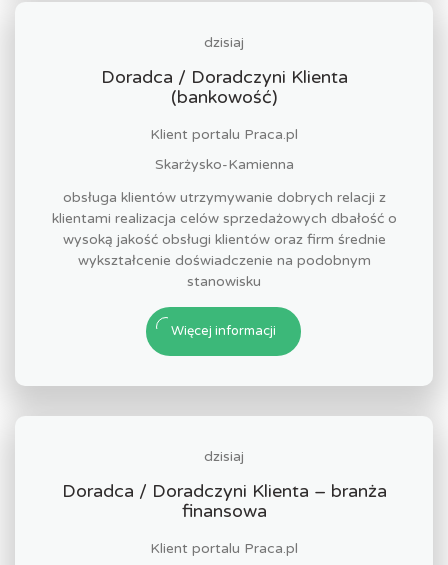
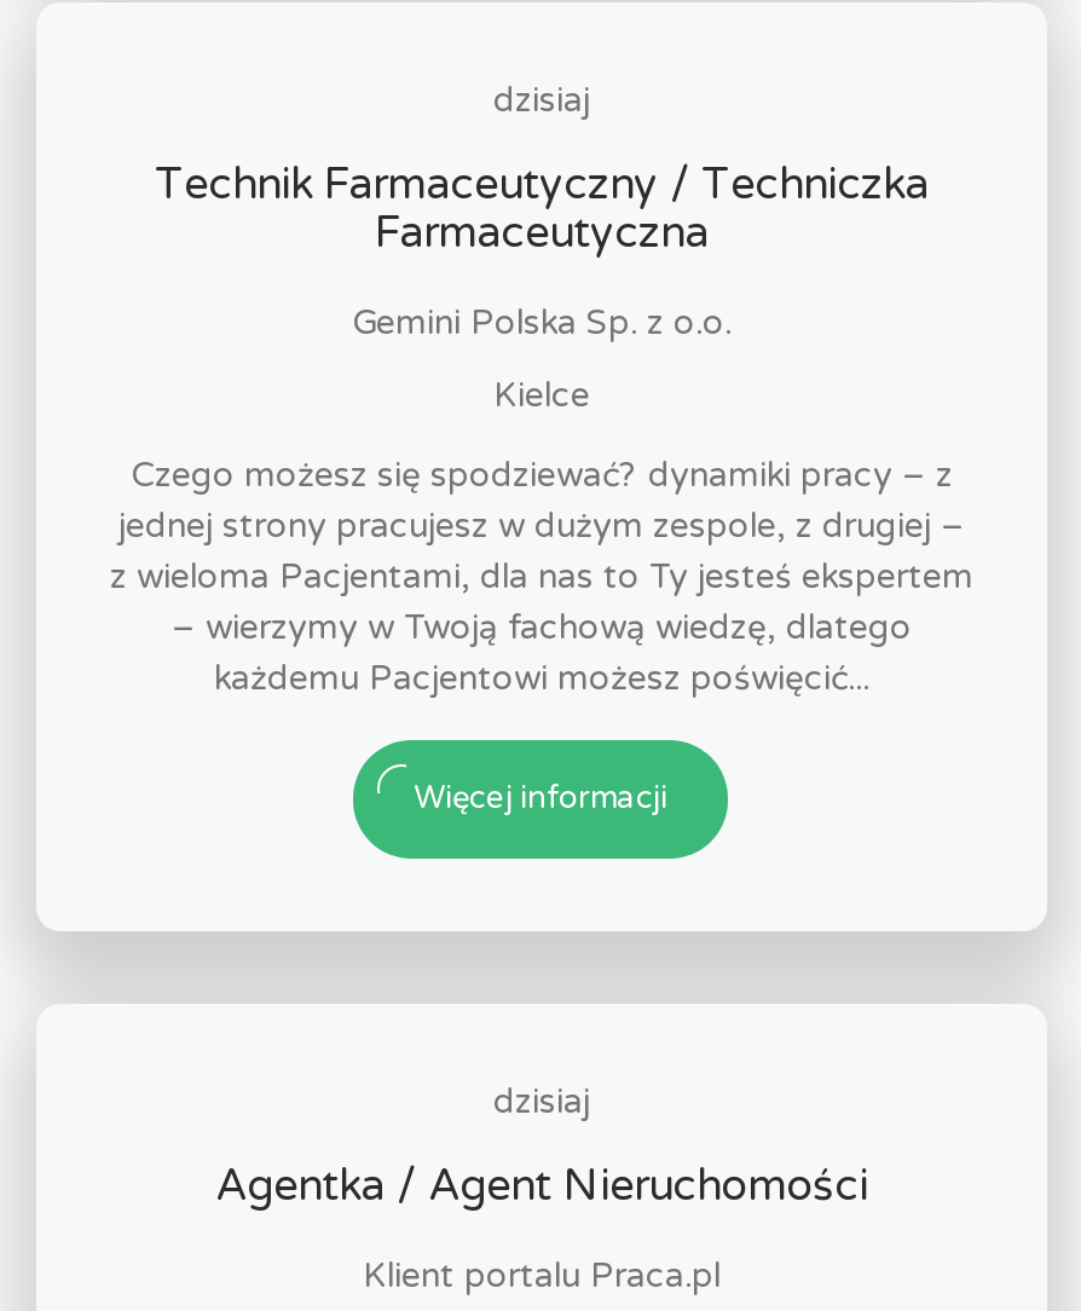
- Doradca / Doradczyni Klienta
- (bankowość)
+ Technik Farmaceutyczny / Techniczka
+ Farmaceutyczna

- Klient portalu Praca.pl
+ Gemini Polska Sp. z o.o.

- Skarżysko-Kamienna
+ Kielce

- obsługa klientów utrzymywanie dobrych relacji z
- klientami realizacja celów sprzedażowych dbałość o
- wysoką jakość obsługi klientów oraz firm średnie
- wykształcenie doświadczenie na podobnym
- stanowisku
+ Czego możesz się spodziewać? dynamiki pracy – z
+ jednej strony pracujesz w dużym zespole, z drugiej –
+ z wieloma Pacjentami, dla nas to Ty jesteś ekspertem
+ – wierzymy w Twoją fachową wiedzę, dlatego
+ każdemu Pacjentowi możesz poświęcić...

- Doradca / Doradczyni Klienta – branża
- finansowa
+ Agentka / Agent Nieruchomości
